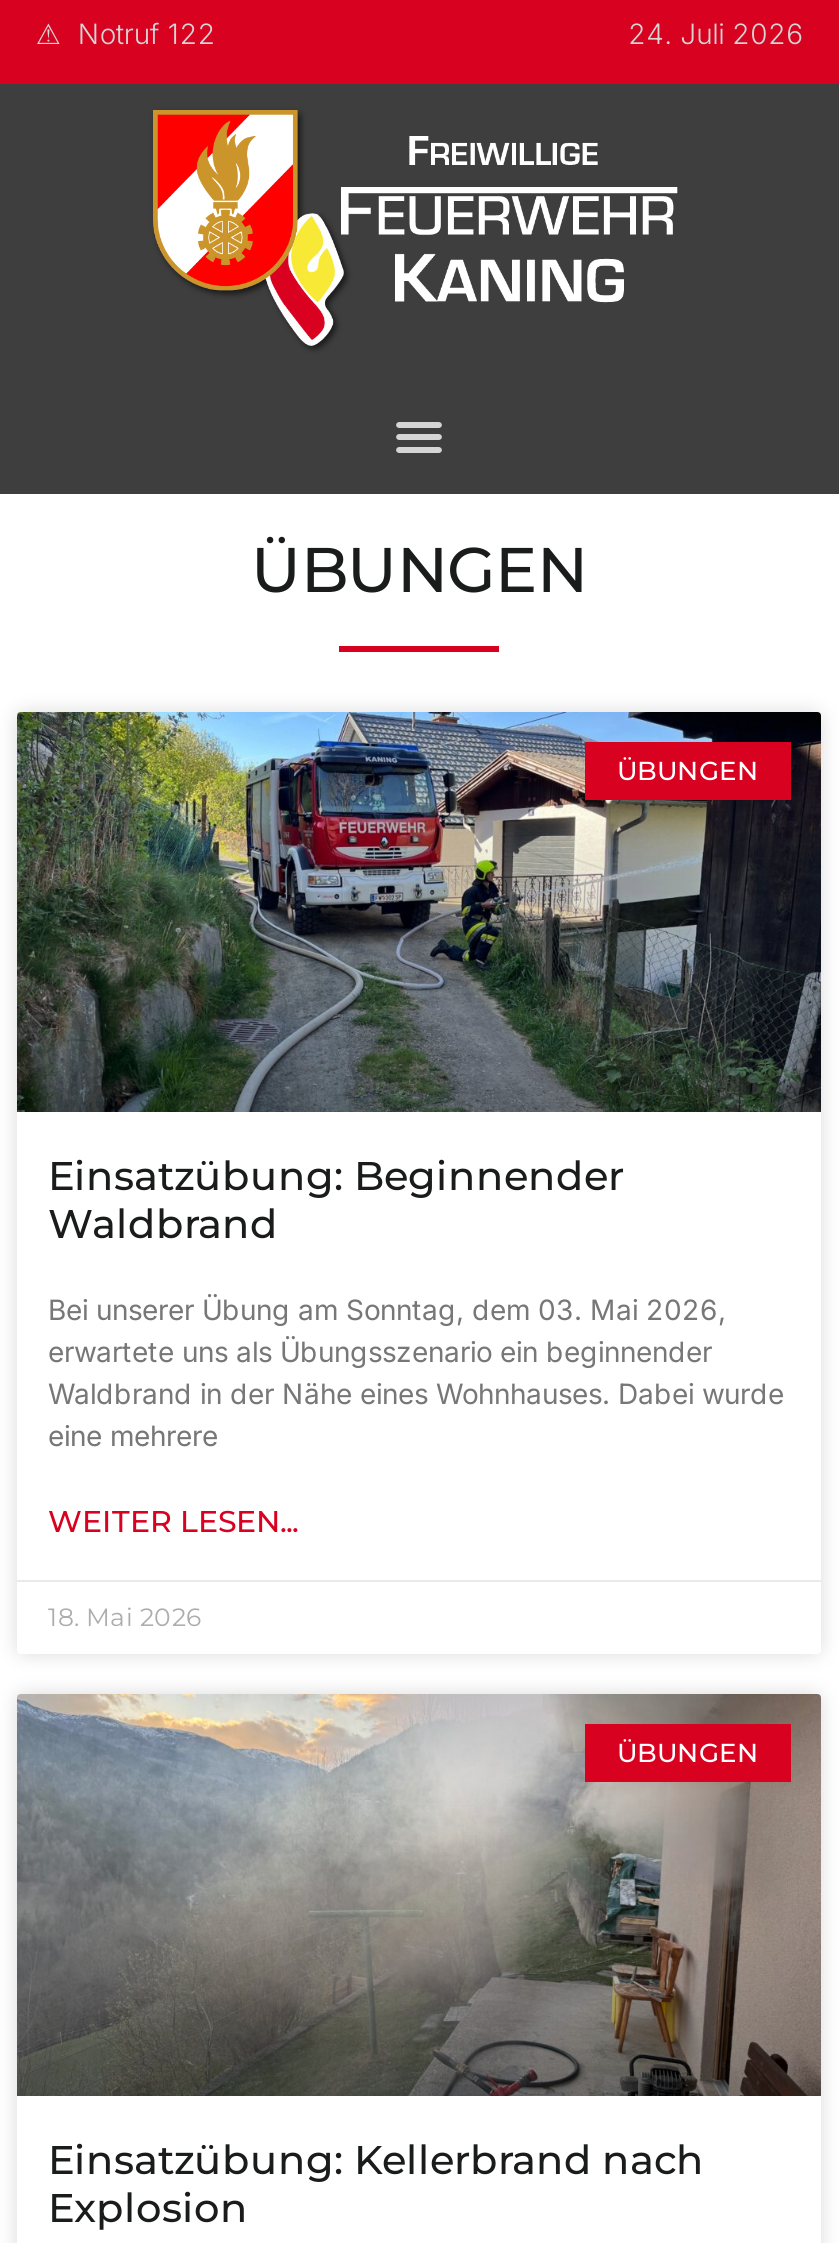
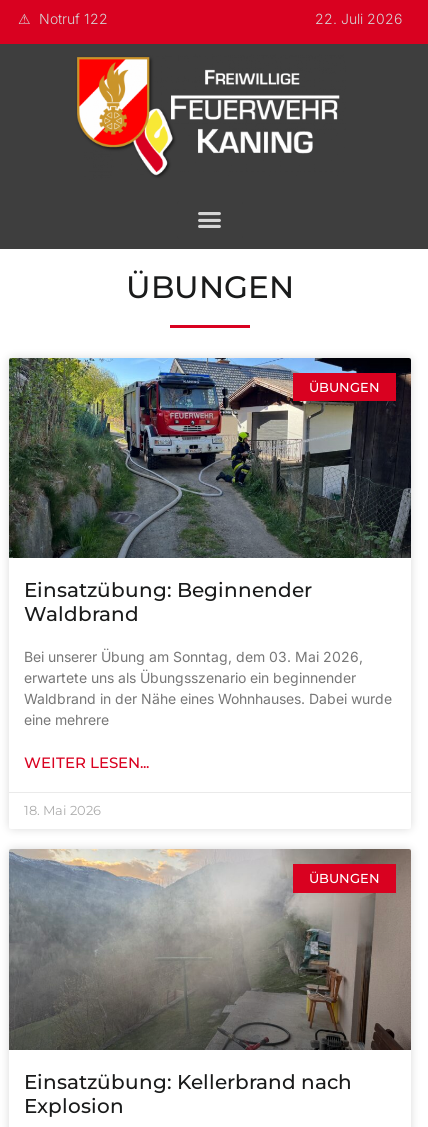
- 24. Juli 2026
+ 22. Juli 2026
